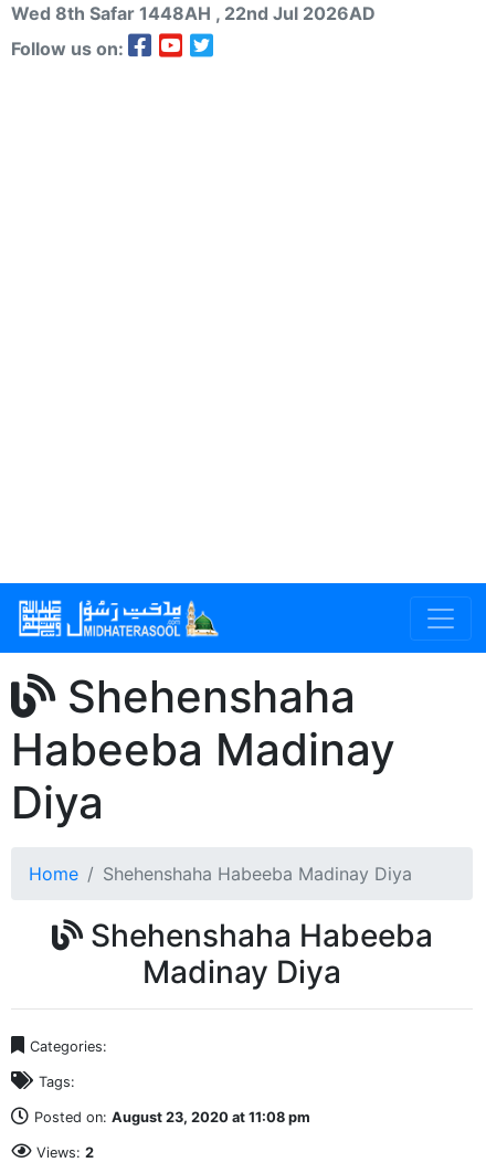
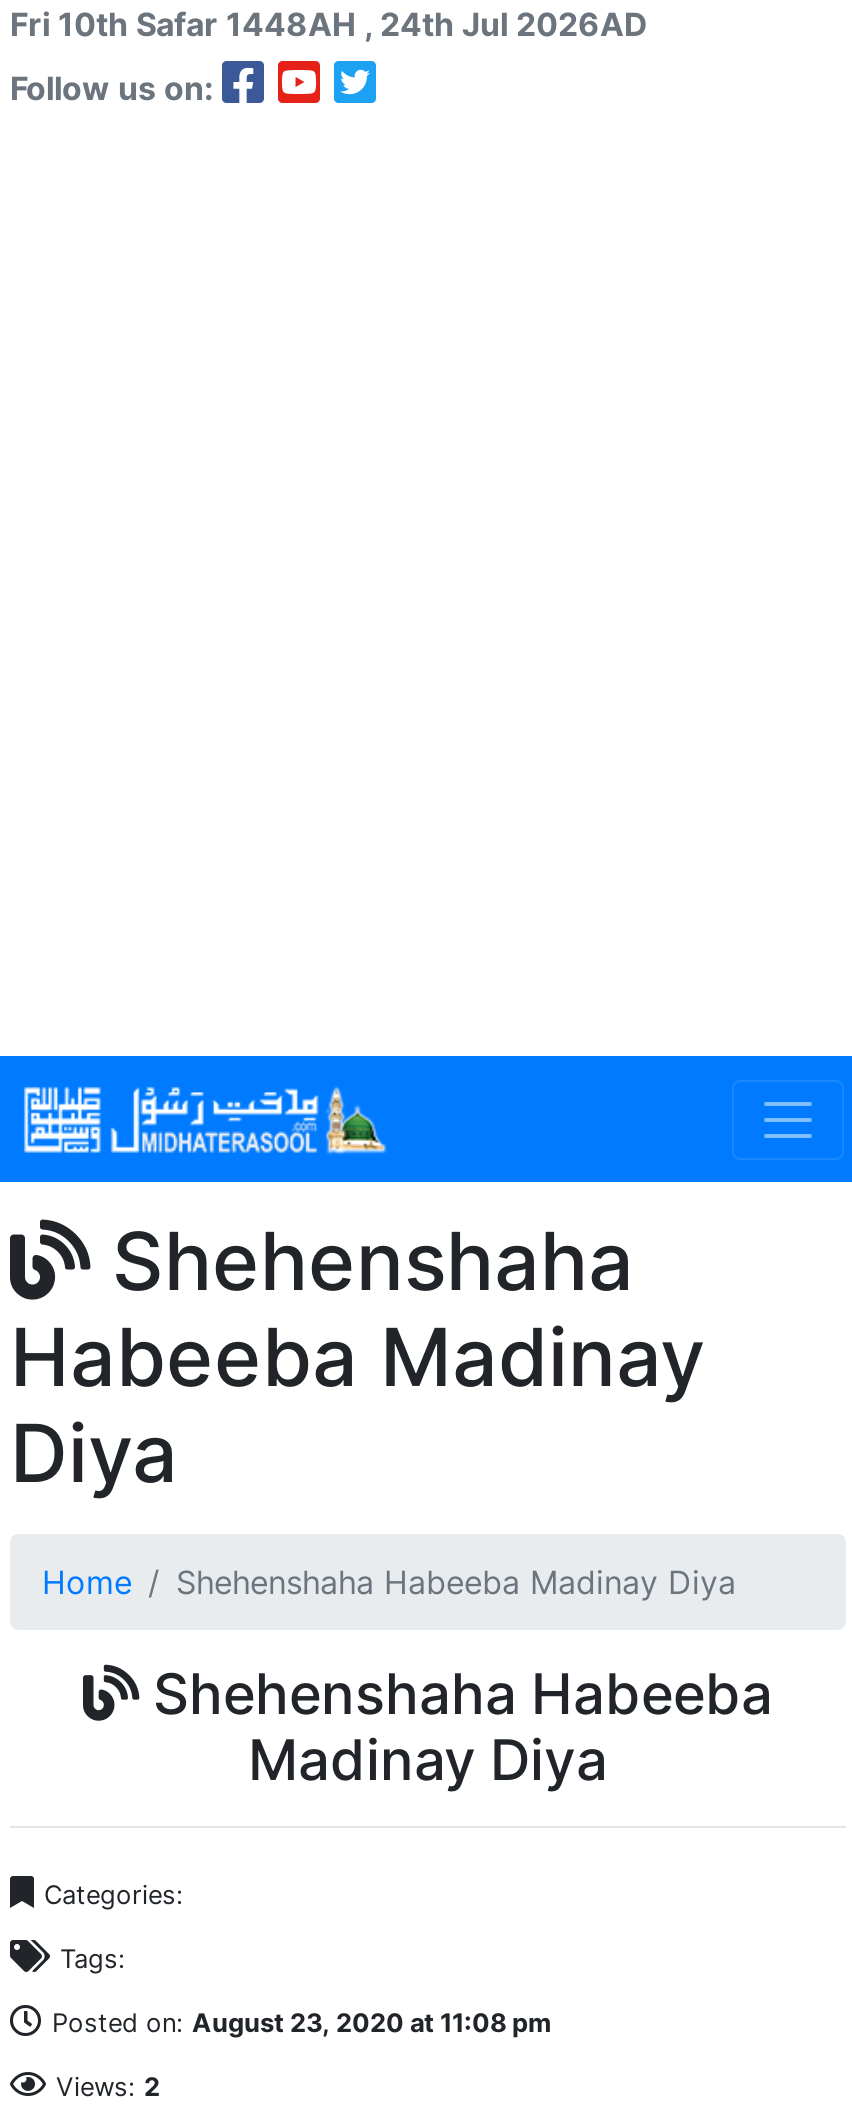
- Wed 8th Safar 1448AH , 22nd Jul 2026AD
+ Fri 10th Safar 1448AH , 24th Jul 2026AD
